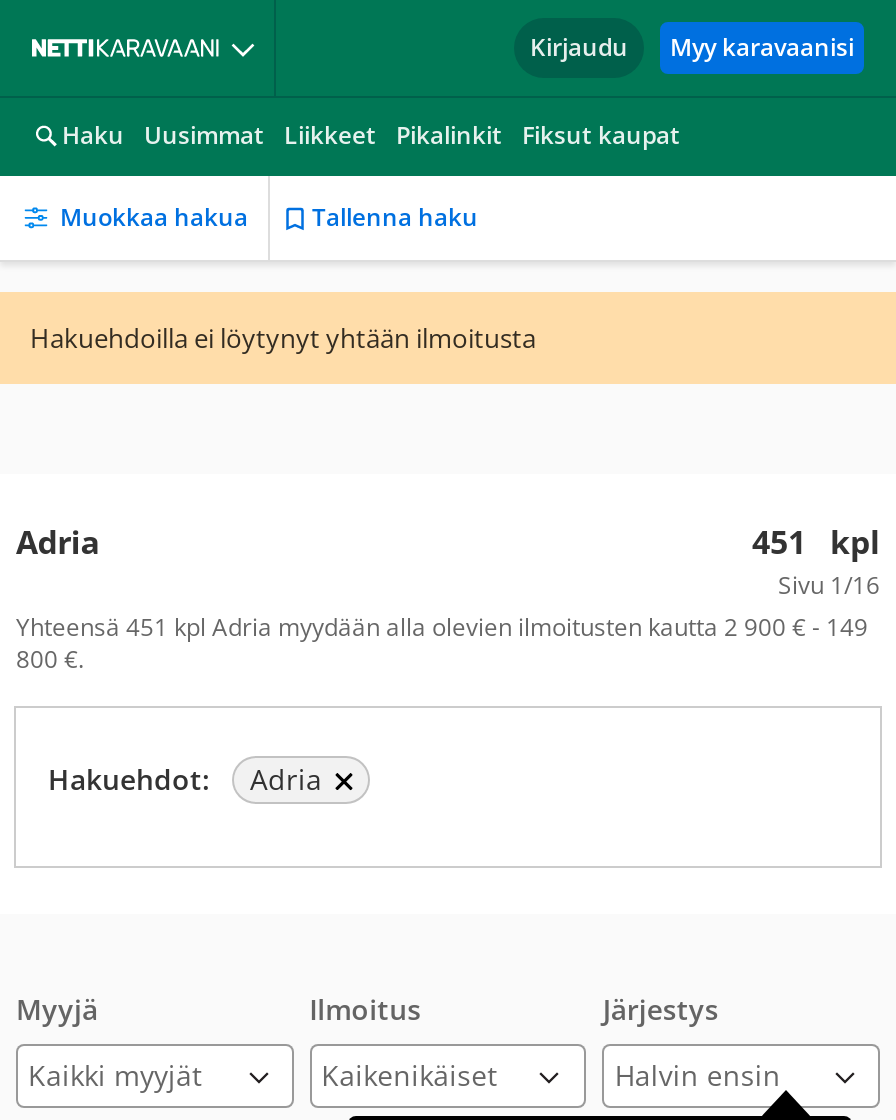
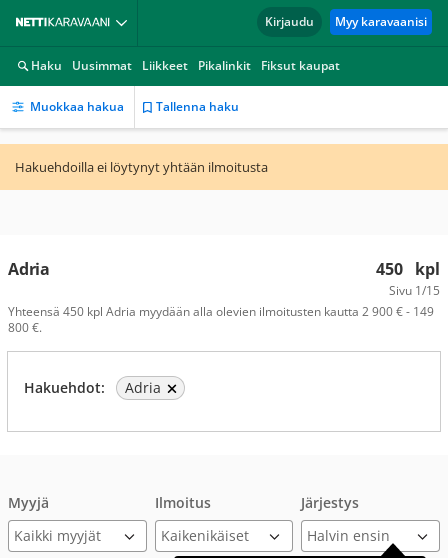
- 451 kpl
+ 450 kpl

- Sivu 1/16
+ Sivu 1/15

- Yhteensä 451 kpl Adria myydään alla olevien ilmoitusten kautta 2 900 € - 149
+ Yhteensä 450 kpl Adria myydään alla olevien ilmoitusten kautta 2 900 € - 149
